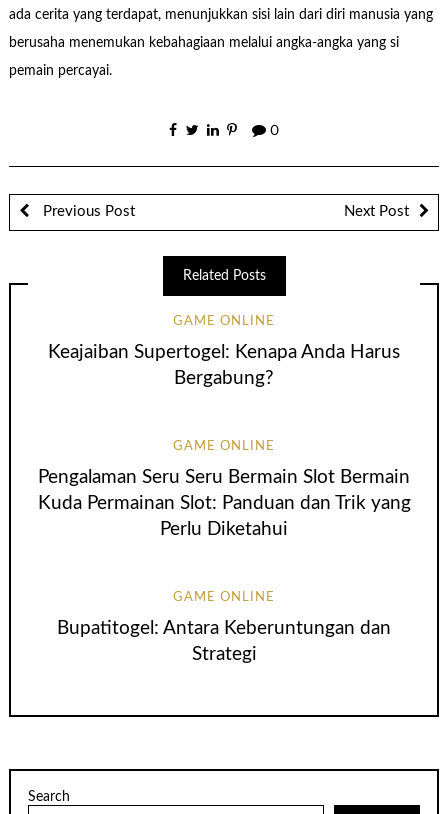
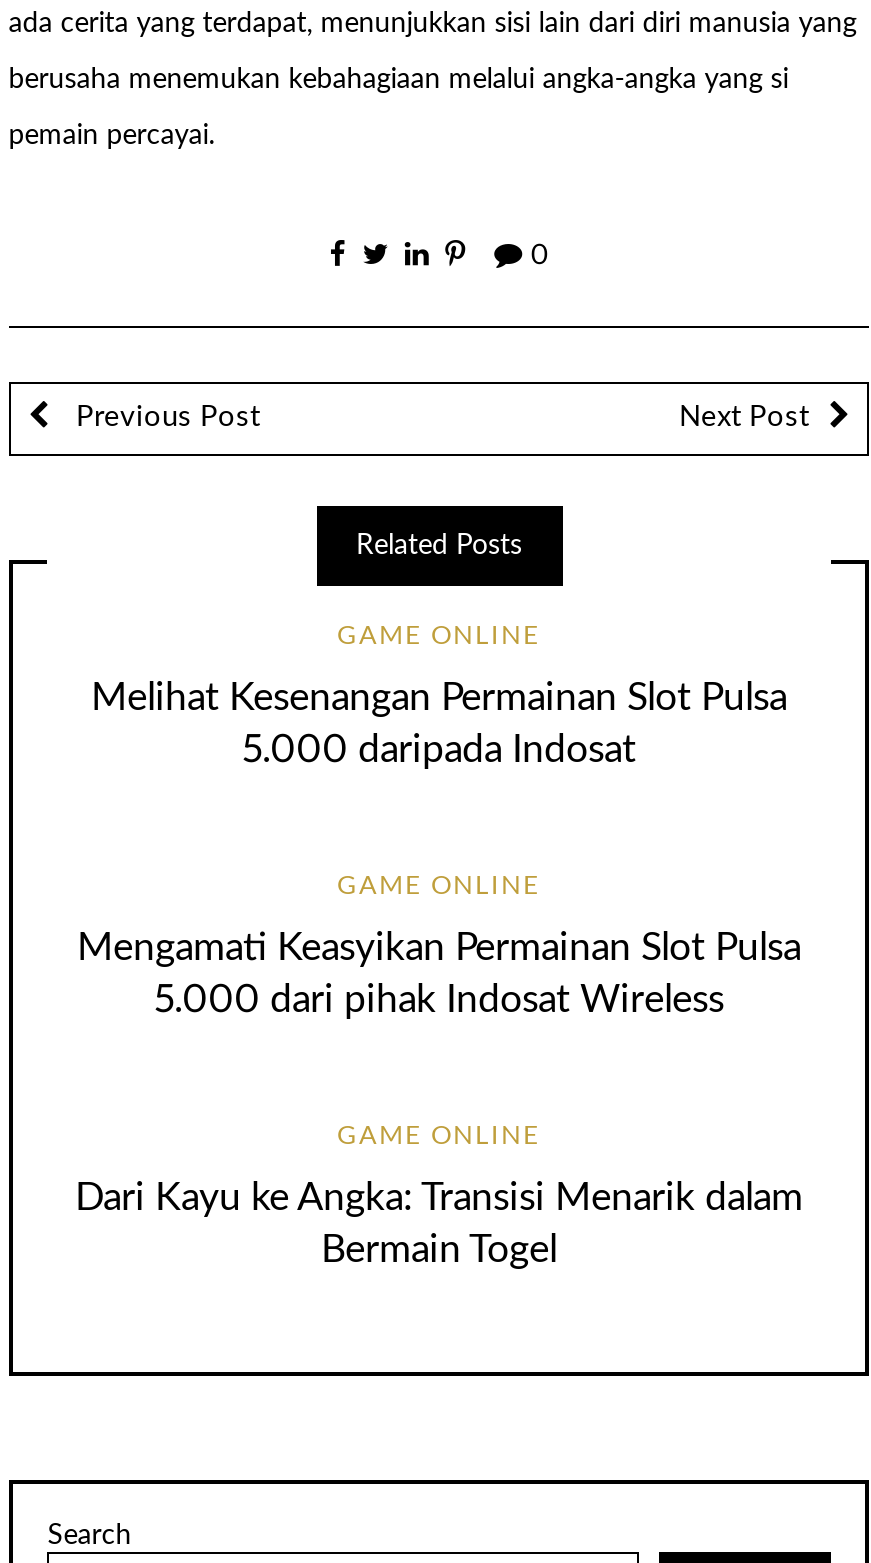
- Keajaiban Supertogel: Kenapa Anda Harus
- Bergabung?
+ Melihat Kesenangan Permainan Slot Pulsa
+ 5.000 daripada Indosat

- Pengalaman Seru Seru Bermain Slot Bermain
- Kuda Permainan Slot: Panduan dan Trik yang
- Perlu Diketahui
+ Mengamati Keasyikan Permainan Slot Pulsa
+ 5.000 dari pihak Indosat Wireless

- Bupatitogel: Antara Keberuntungan dan
- Strategi
+ Dari Kayu ke Angka: Transisi Menarik dalam
+ Bermain Togel
